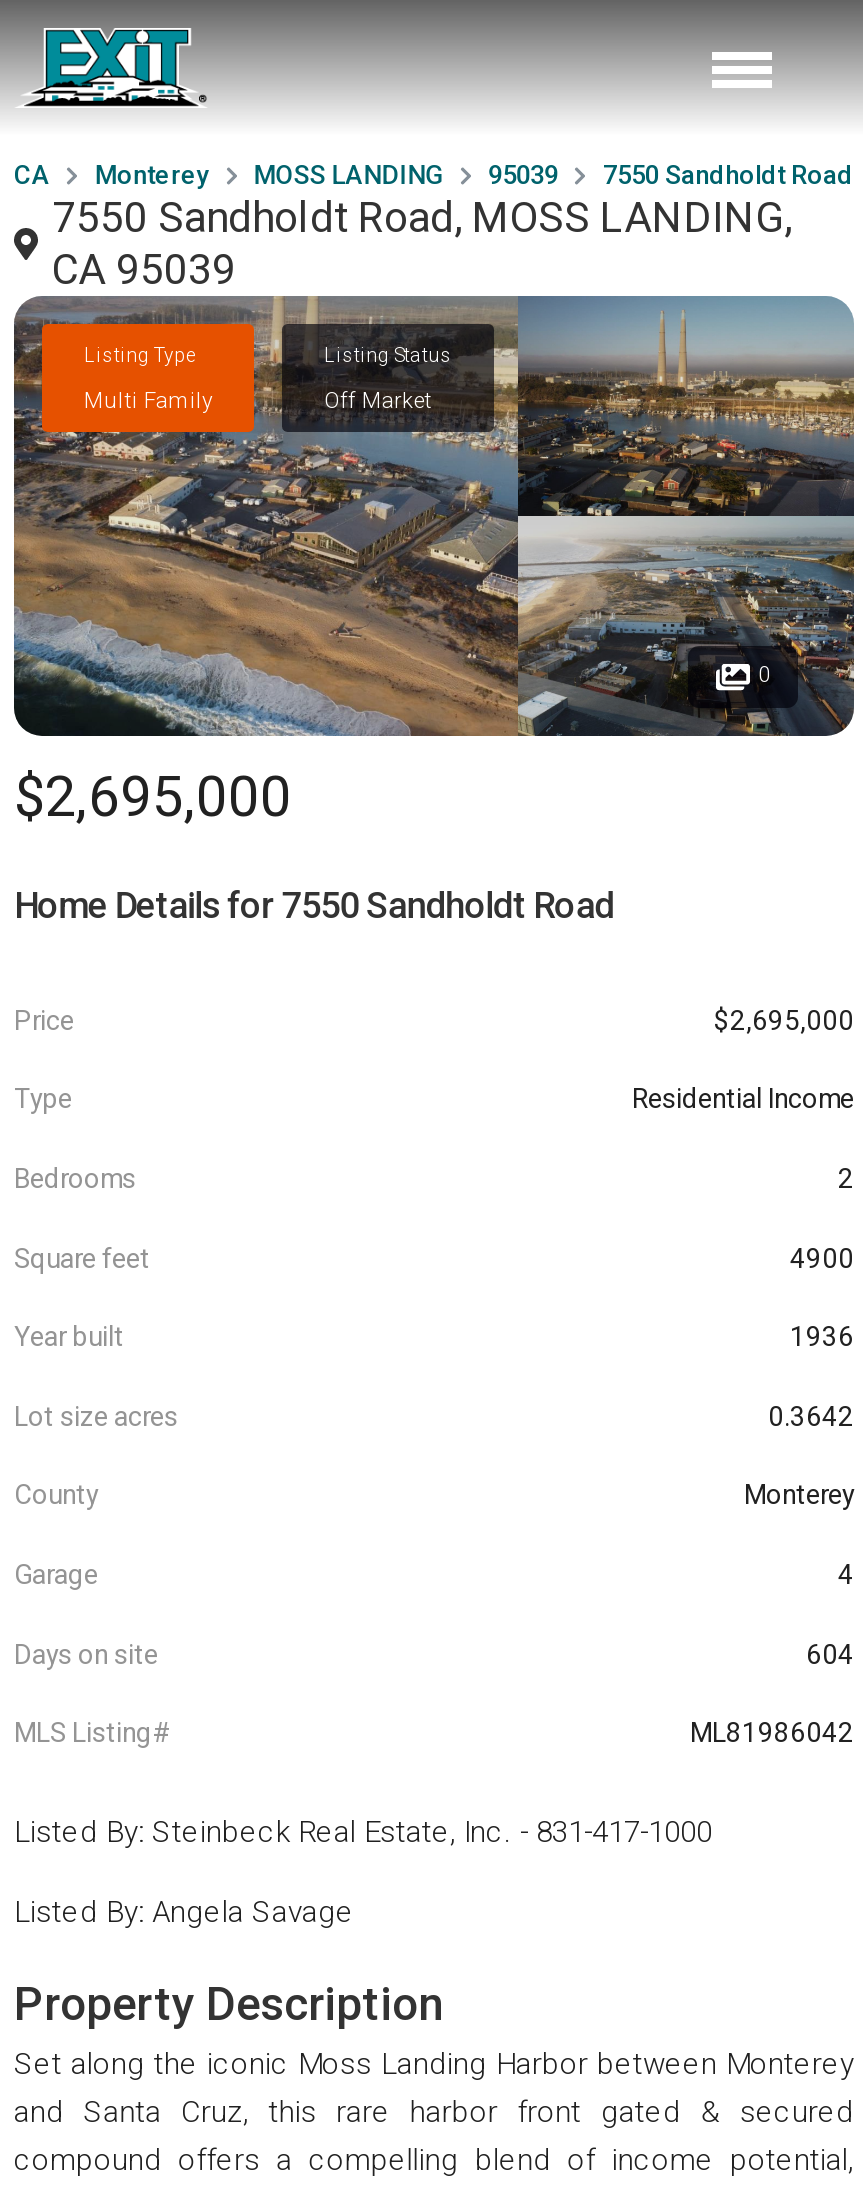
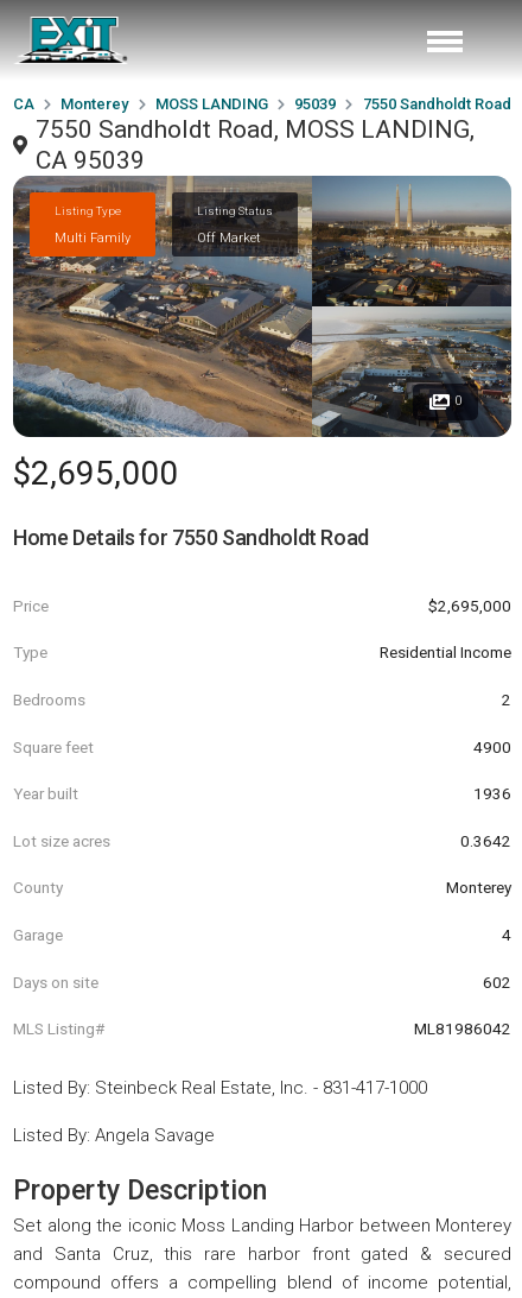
- 604
+ 602
